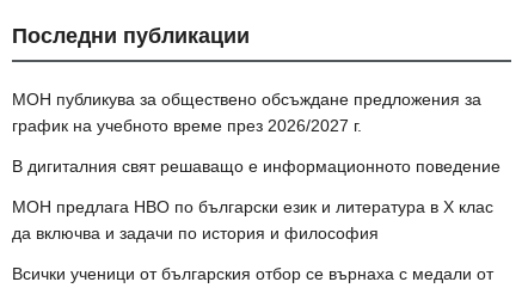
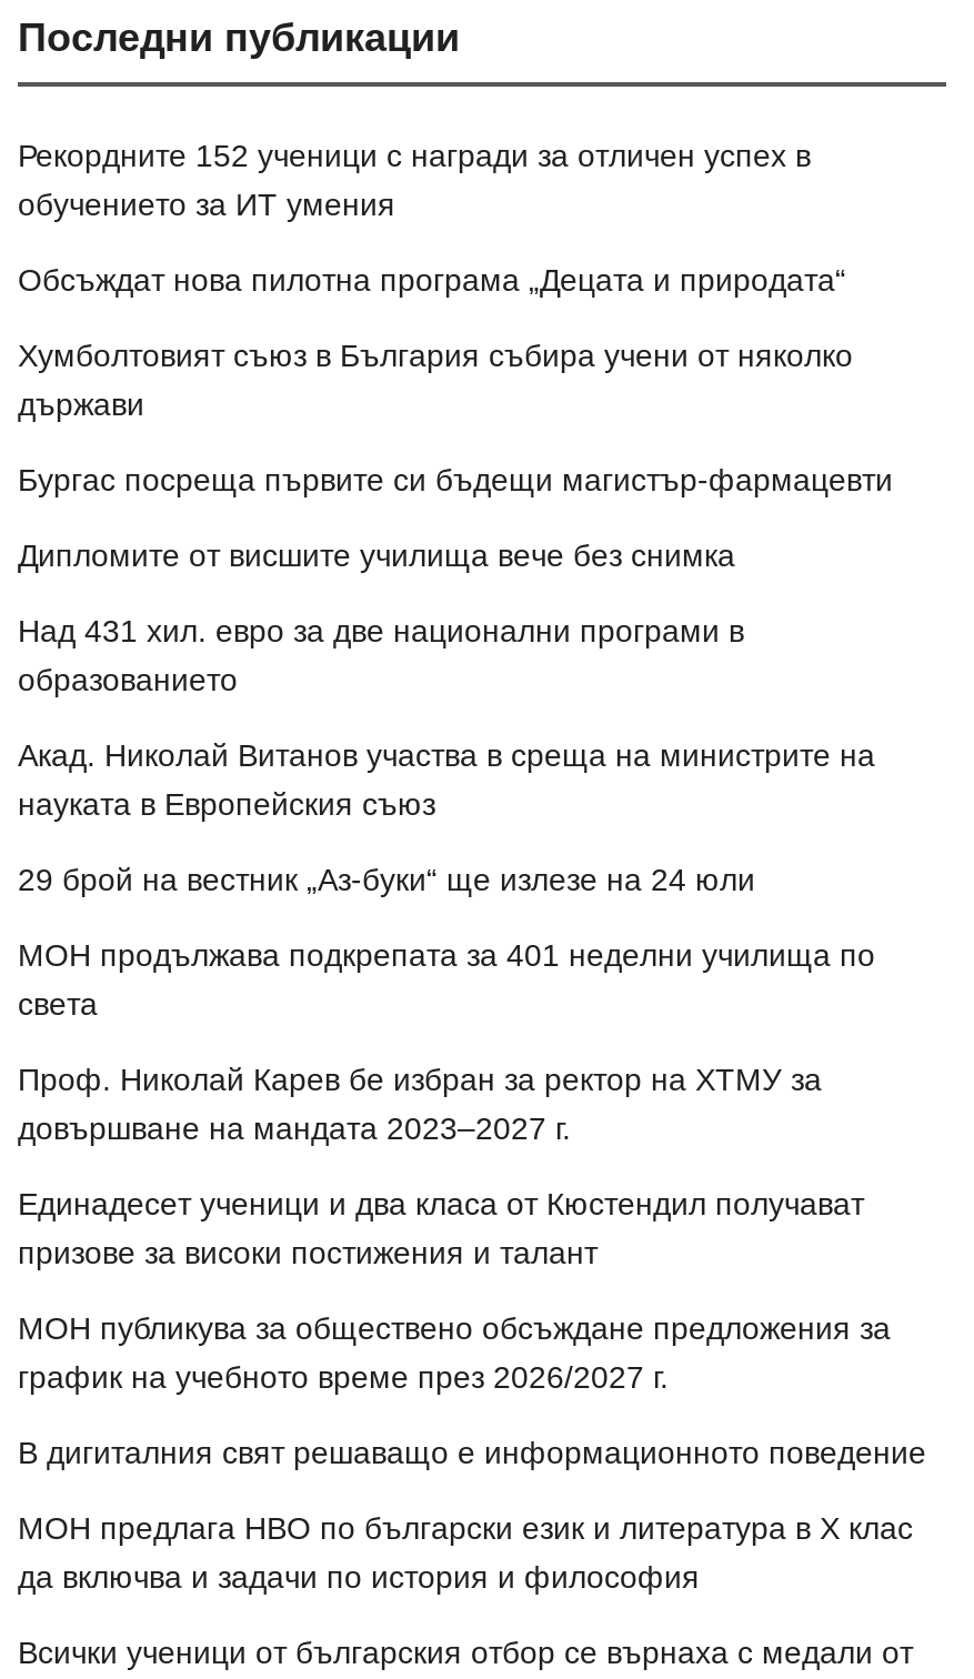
+ Рекордните 152 ученици с награди за отличен успех в
+ обучението за ИТ умения
+ Обсъждат нова пилотна програма „Децата и природата“
+ Хумболтовият съюз в България събира учени от няколко
+ държави
+ Бургас посреща първите си бъдещи магистър-фармацевти
+ Дипломите от висшите училища вече без снимка
+ Над 431 хил. евро за две национални програми в
+ образованието
+ Акад. Николай Витанов участва в среща на министрите на
+ науката в Европейския съюз
+ 29 брой на вестник „Аз-буки“ ще излезе на 24 юли
+ МОН продължава подкрепата за 401 неделни училища по
+ света
+ Проф. Николай Карев бе избран за ректор на ХТМУ за
+ довършване на мандата 2023–2027 г.
+ Единадесет ученици и два класа от Кюстендил получават
+ призове за високи постижения и талант
